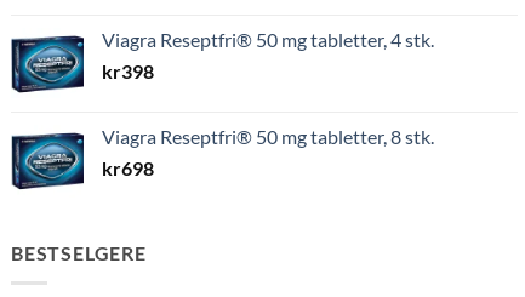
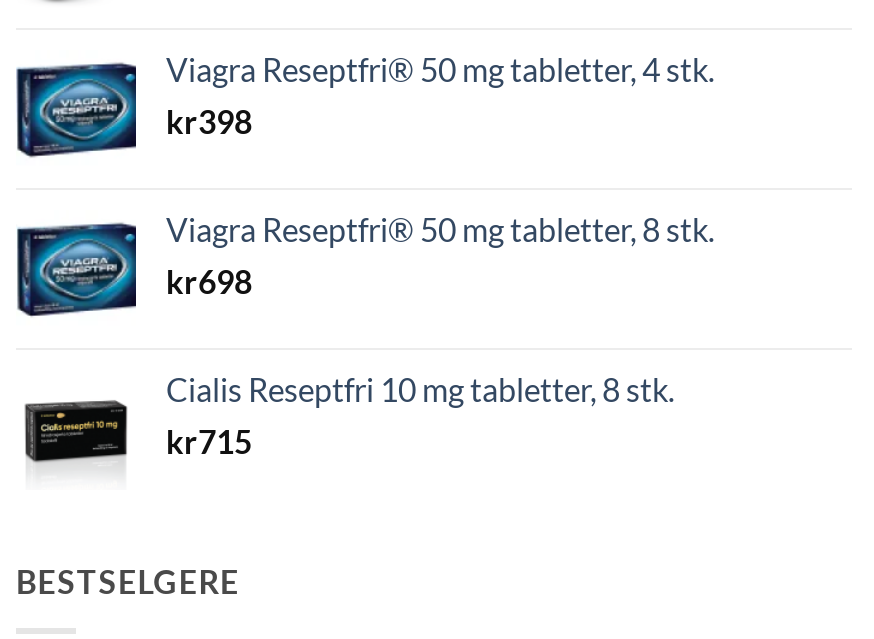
+ [image]
+ Cialis Reseptfri 10 mg tabletter, 8 stk.
+ kr715
